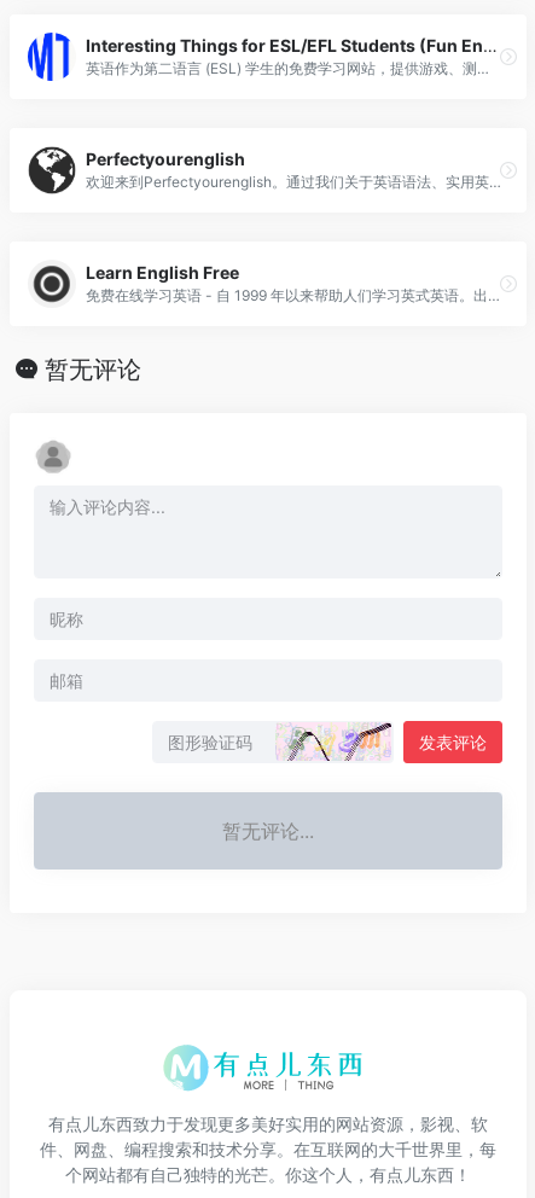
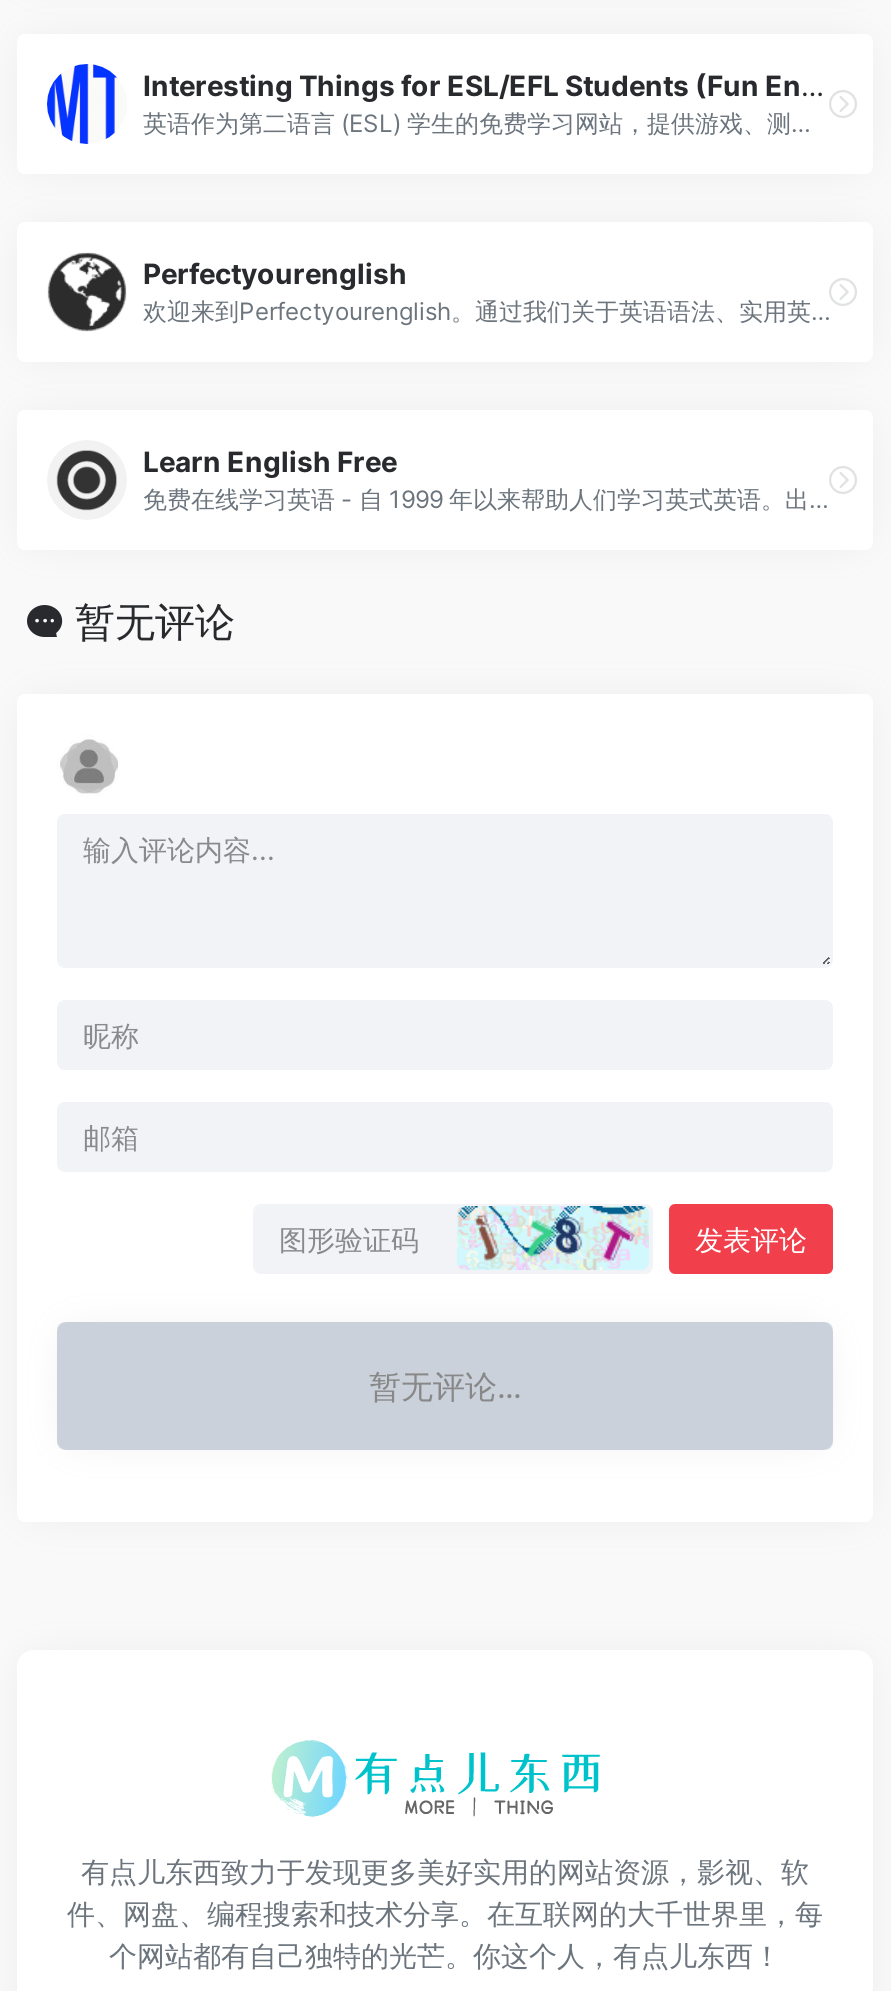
- [image]
+ [image]
